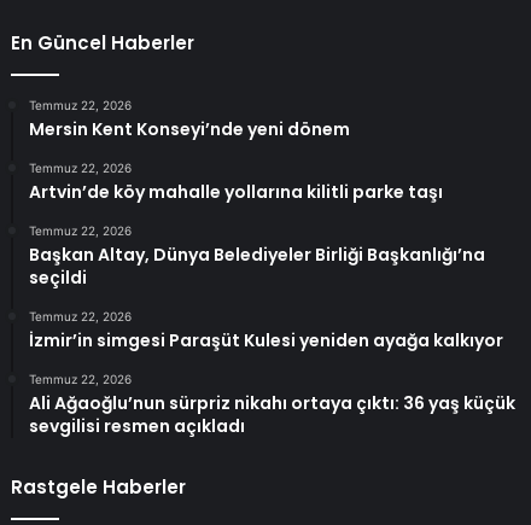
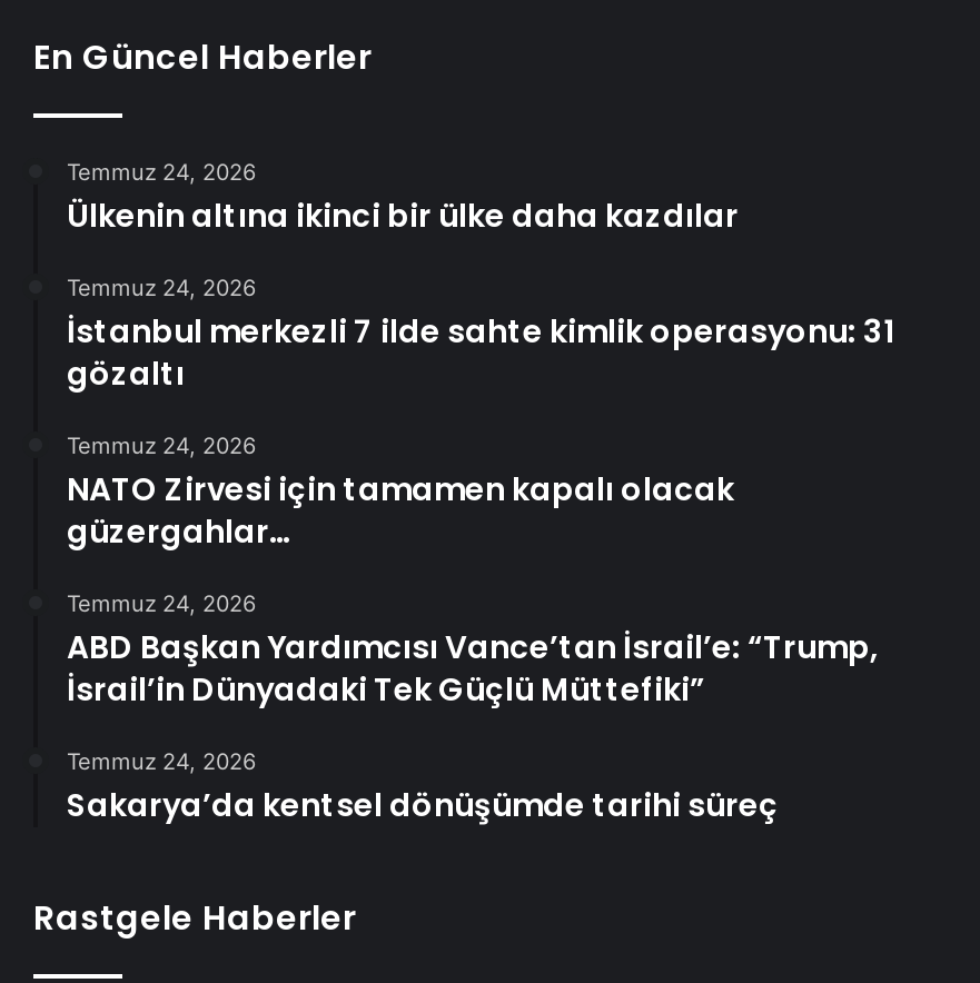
- Temmuz 22, 2026
- Mersin Kent Konseyi’nde yeni dönem
+ Temmuz 24, 2026
+ Ülkenin altına ikinci bir ülke daha kazdılar

- Temmuz 22, 2026
- Artvin’de köy mahalle yollarına kilitli parke taşı
+ Temmuz 24, 2026
+ İstanbul merkezli 7 ilde sahte kimlik operasyonu: 31
+ gözaltı

- Temmuz 22, 2026
- Başkan Altay, Dünya Belediyeler Birliği Başkanlığı’na
- seçildi
+ Temmuz 24, 2026
+ NATO Zirvesi için tamamen kapalı olacak
+ güzergahlar…

- Temmuz 22, 2026
- İzmir’in simgesi Paraşüt Kulesi yeniden ayağa kalkıyor
+ Temmuz 24, 2026
+ ABD Başkan Yardımcısı Vance’tan İsrail’e: “Trump,
+ İsrail’in Dünyadaki Tek Güçlü Müttefiki”

- Temmuz 22, 2026
- Ali Ağaoğlu’nun sürpriz nikahı ortaya çıktı: 36 yaş küçük
- sevgilisi resmen açıkladı
+ Temmuz 24, 2026
+ Sakarya’da kentsel dönüşümde tarihi süreç
